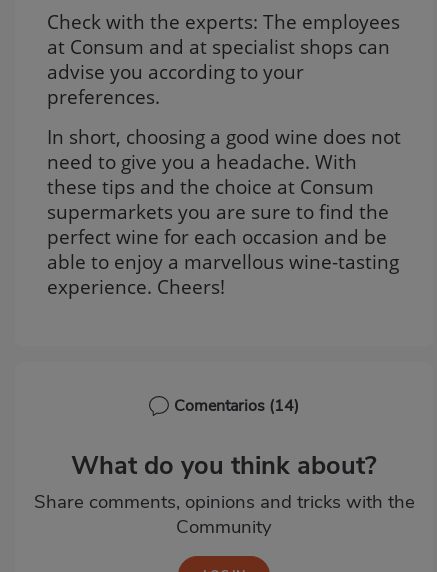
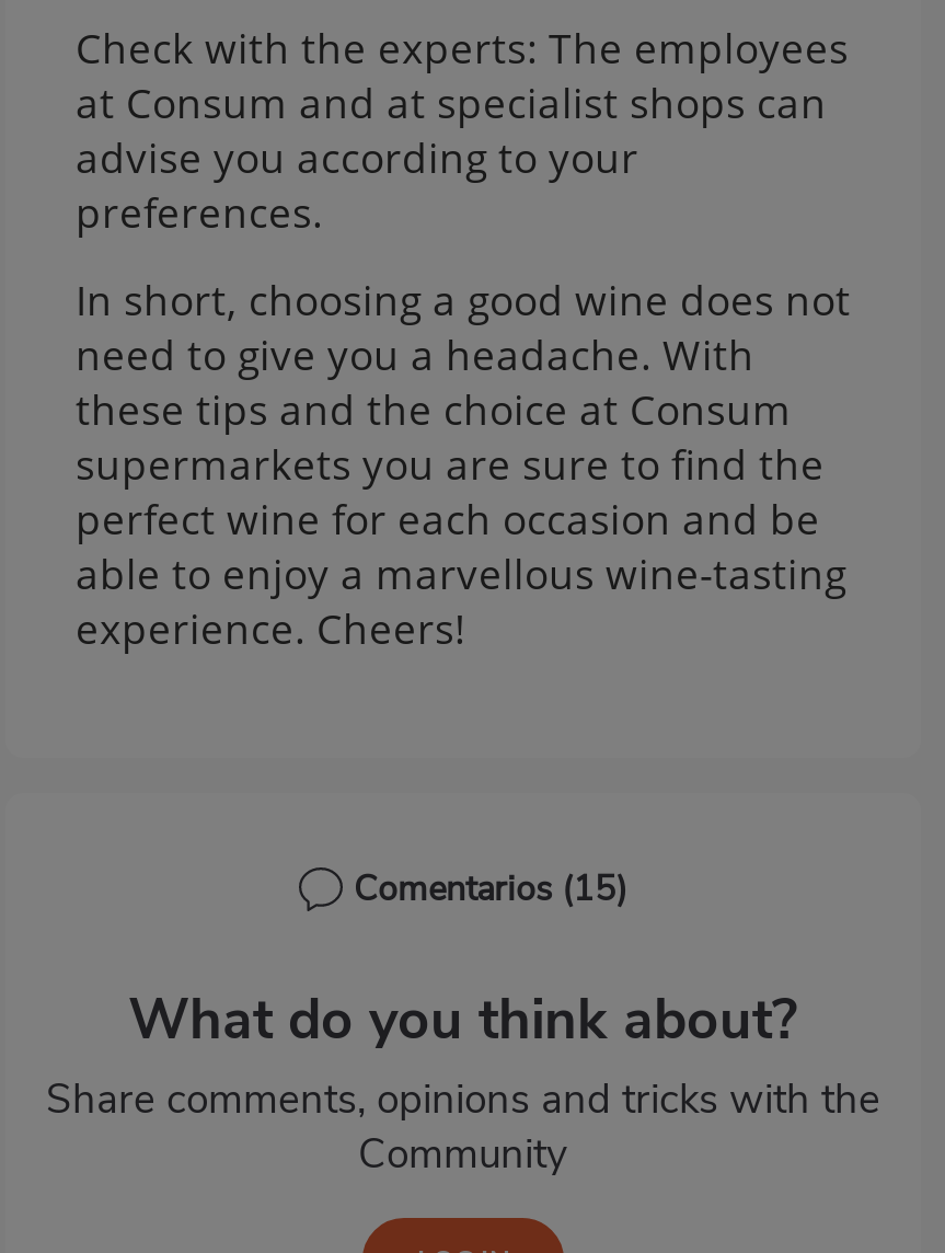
- Comentarios (14)
+ Comentarios (15)
